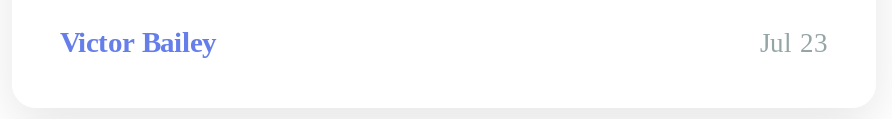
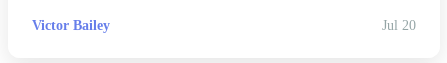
- Jul 23
+ Jul 20
